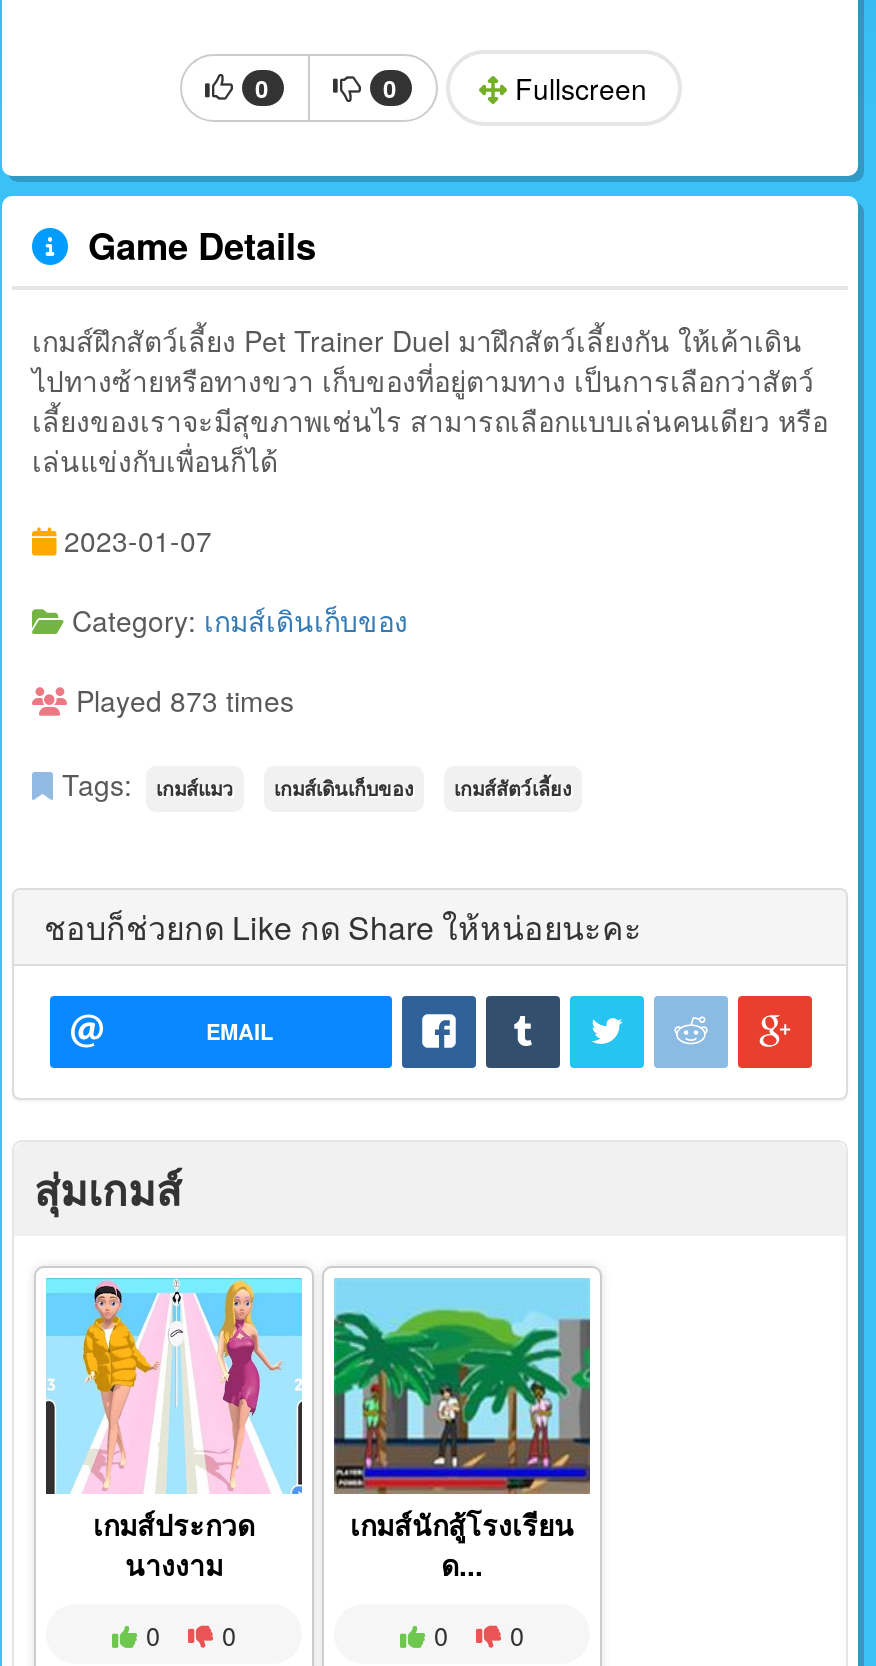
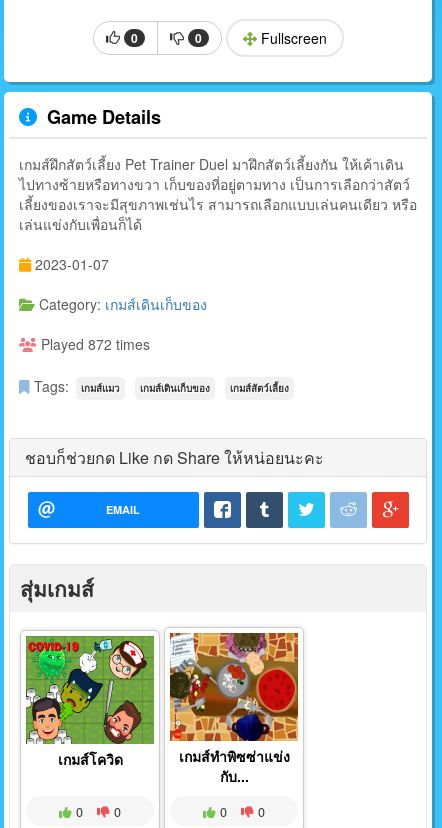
- Played 873 times
+ Played 872 times

- [image]
- เกมส์ประกวด
- นางงาม
+ [image]
+ เกมส์โควิด

- [image]
- เกมส์นักสู้โรงเรียน
- ด...
+ [image]
+ เกมส์ทำพิซซ่าแข่ง
+ กับ...
